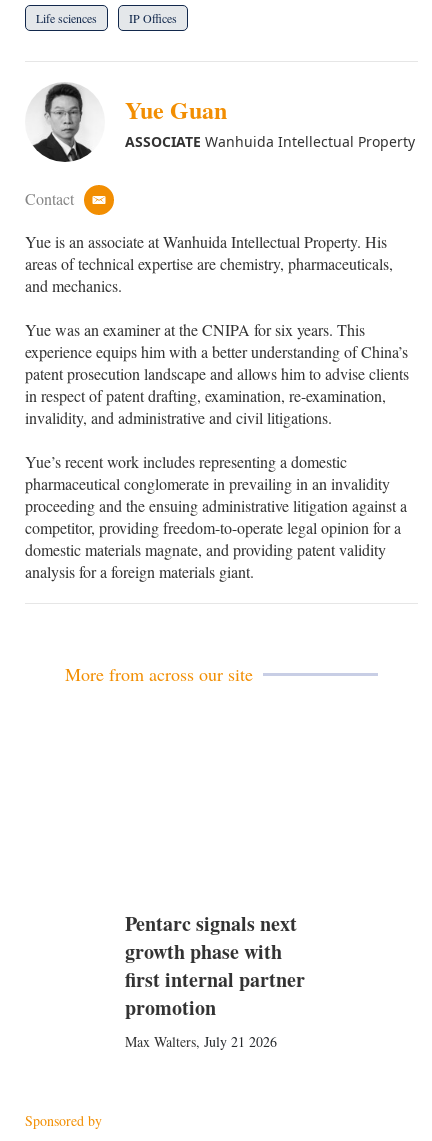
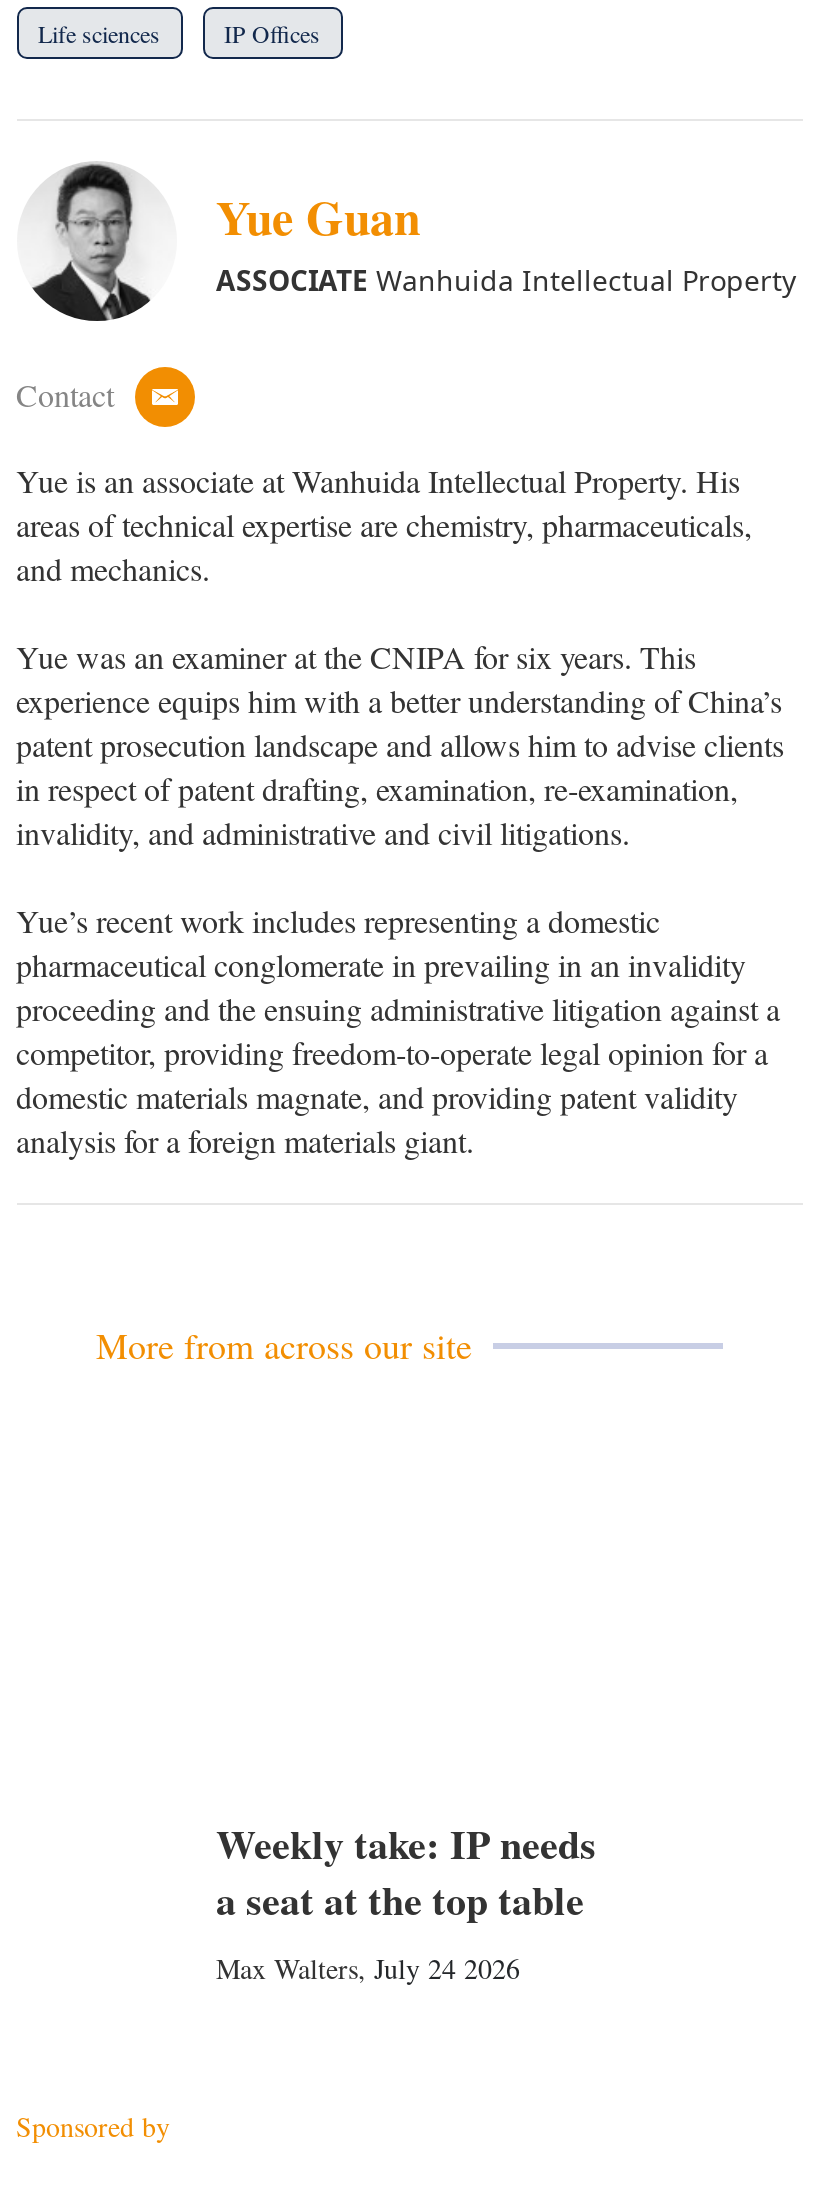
- Pentarc signals next
- growth phase with
- first internal partner
- promotion
- Max Walters, July 21 2026
+ Weekly take: IP needs
+ a seat at the top table
+ Max Walters, July 24 2026
